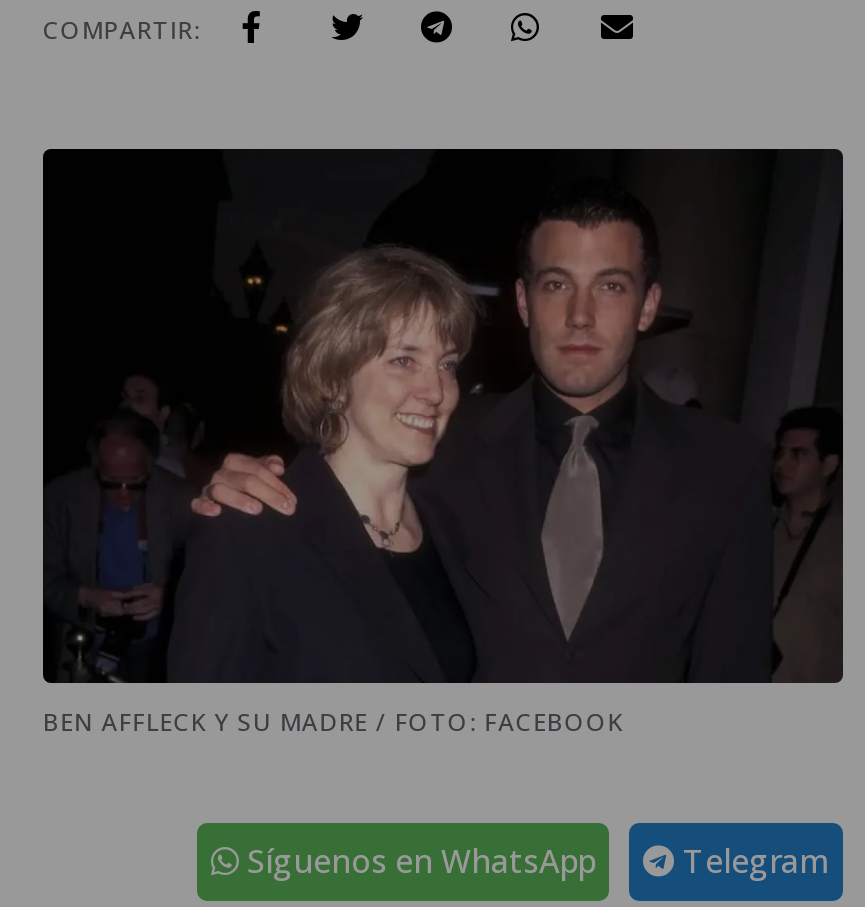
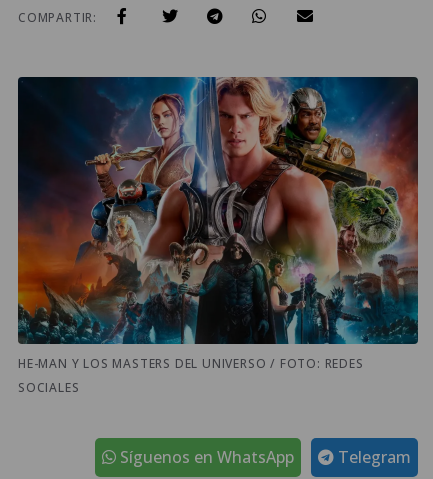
- [image]
- BEN AFFLECK Y SU MADRE / FOTO: FACEBOOK
+ [image]
+ HE-MAN Y LOS MASTERS DEL UNIVERSO / FOTO: REDES
+ SOCIALES
